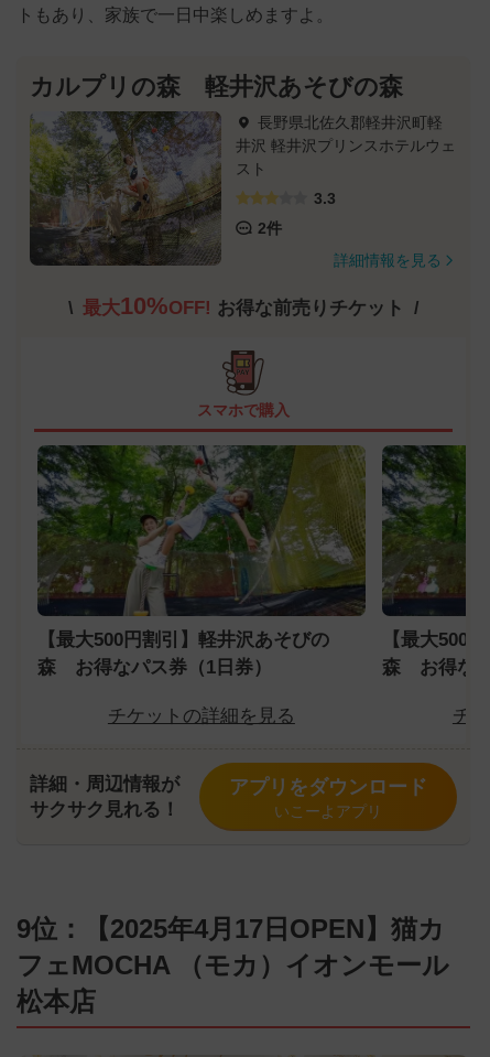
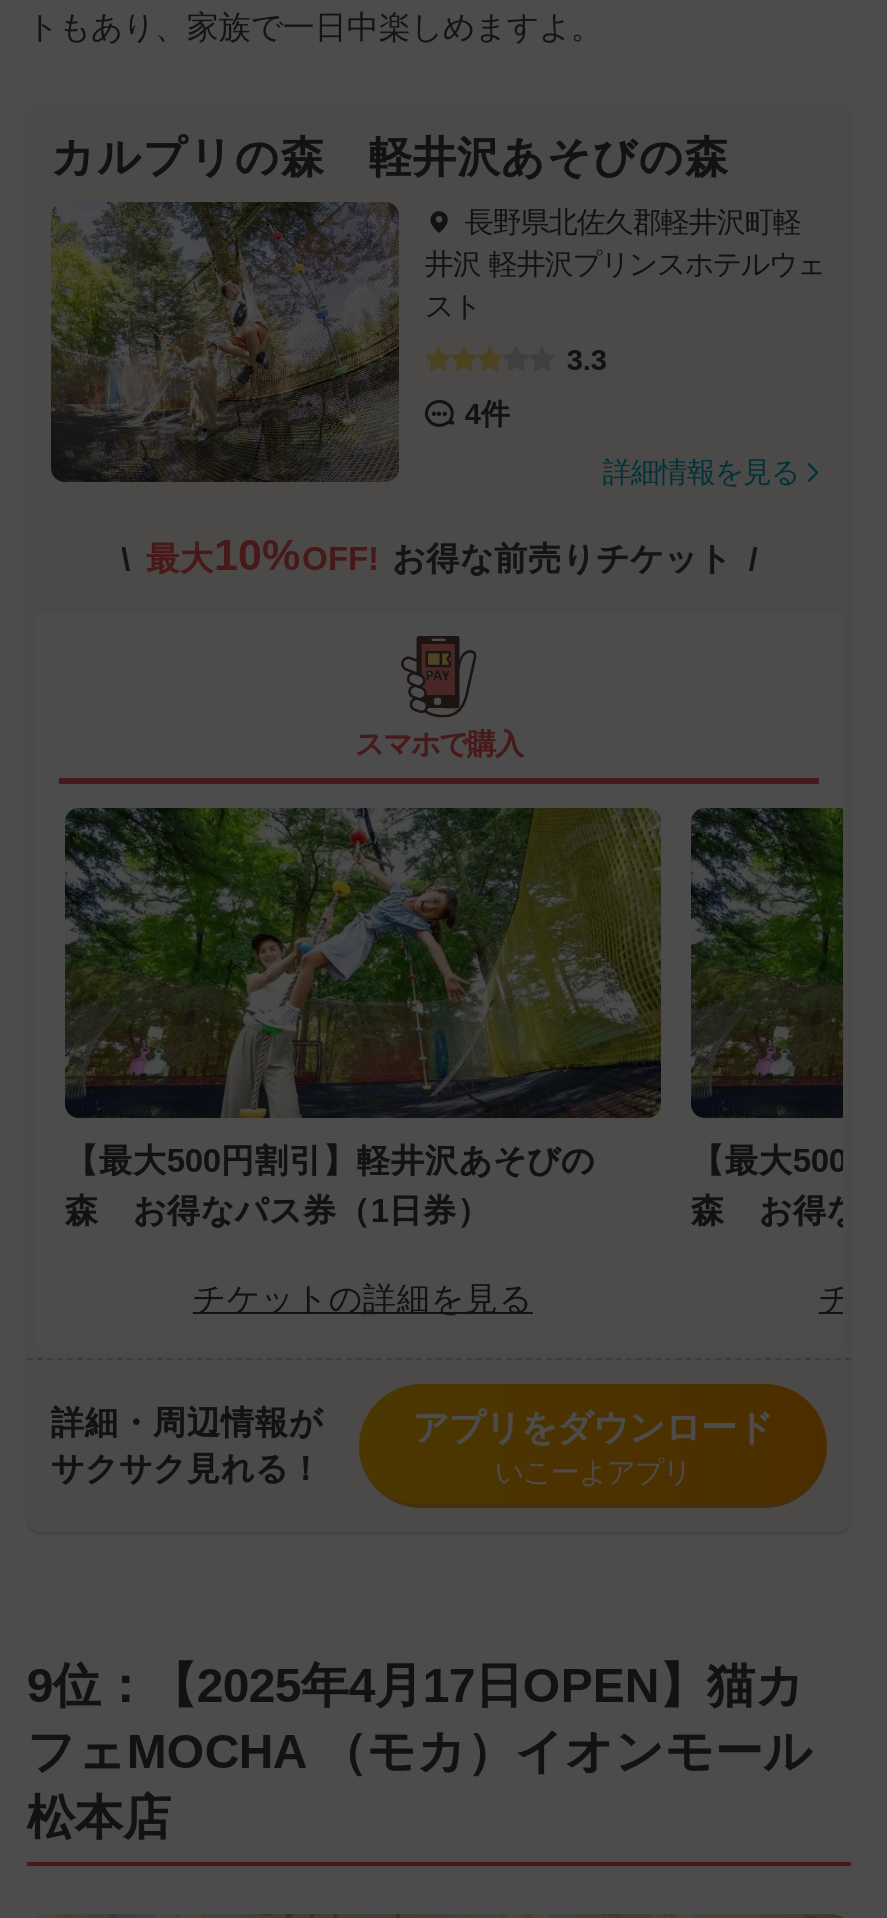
- 2件
+ 4件
